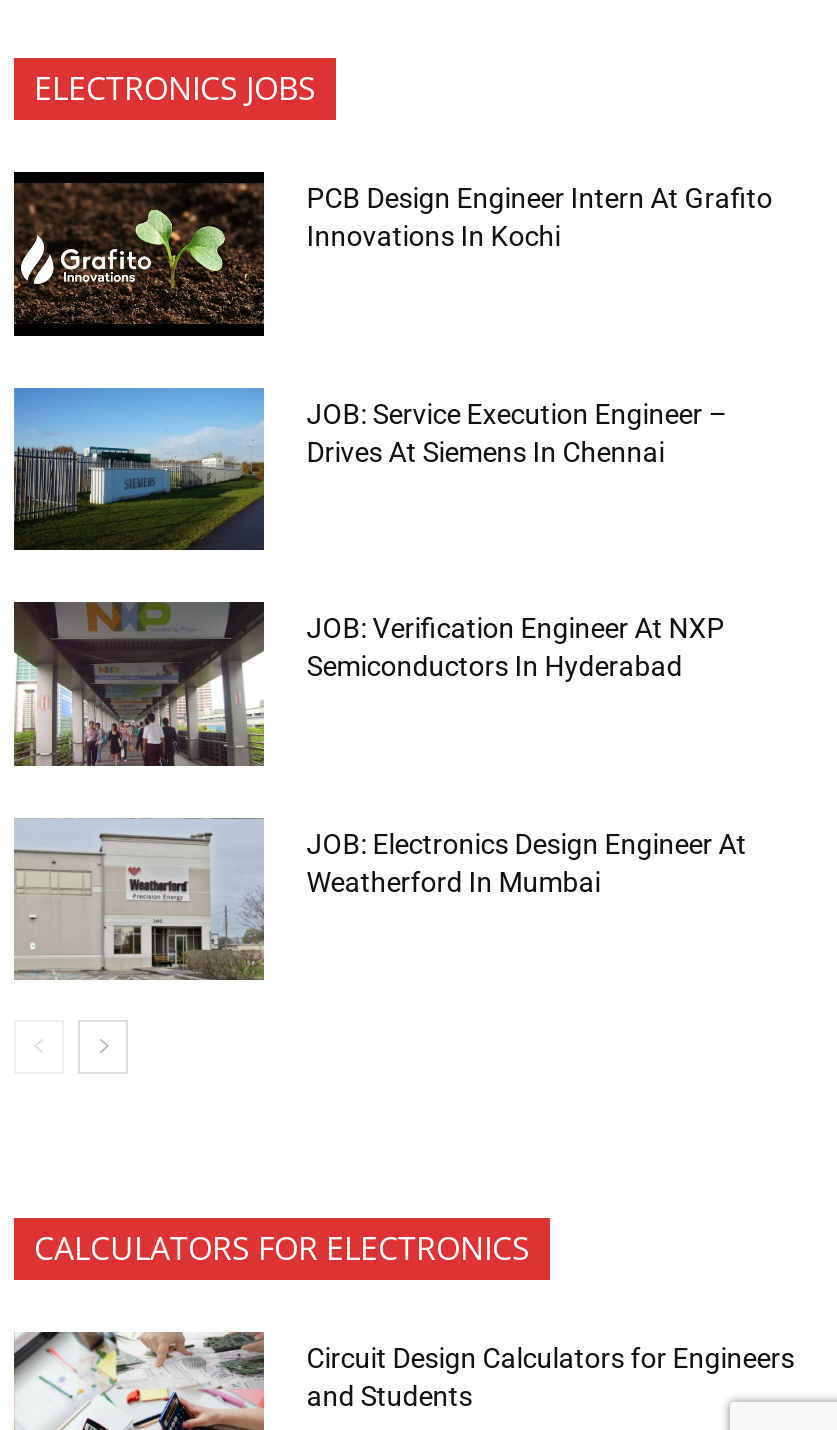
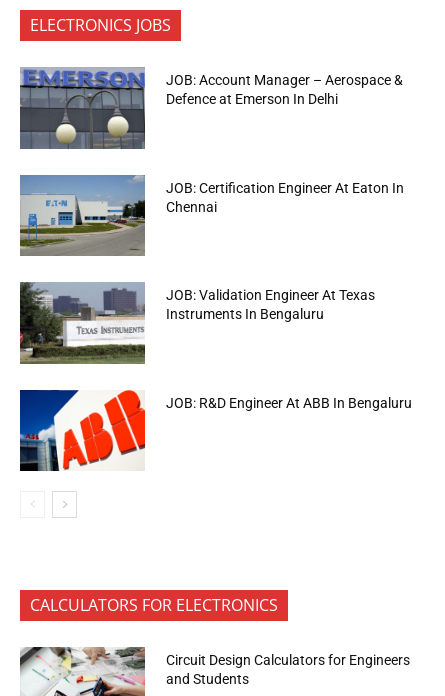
- [image]
- PCB Design Engineer Intern At Grafito
- Innovations In Kochi
+ [image]
+ JOB: Account Manager – Aerospace &
+ Defence at Emerson In Delhi

- [image]
- JOB: Service Execution Engineer –
- Drives At Siemens In Chennai
+ [image]
+ JOB: Certification Engineer At Eaton In
+ Chennai

- [image]
- JOB: Verification Engineer At NXP
- Semiconductors In Hyderabad
+ [image]
+ JOB: Validation Engineer At Texas
+ Instruments In Bengaluru

- [image]
- JOB: Electronics Design Engineer At
- Weatherford In Mumbai
+ [image]
+ JOB: R&D Engineer At ABB In Bengaluru
